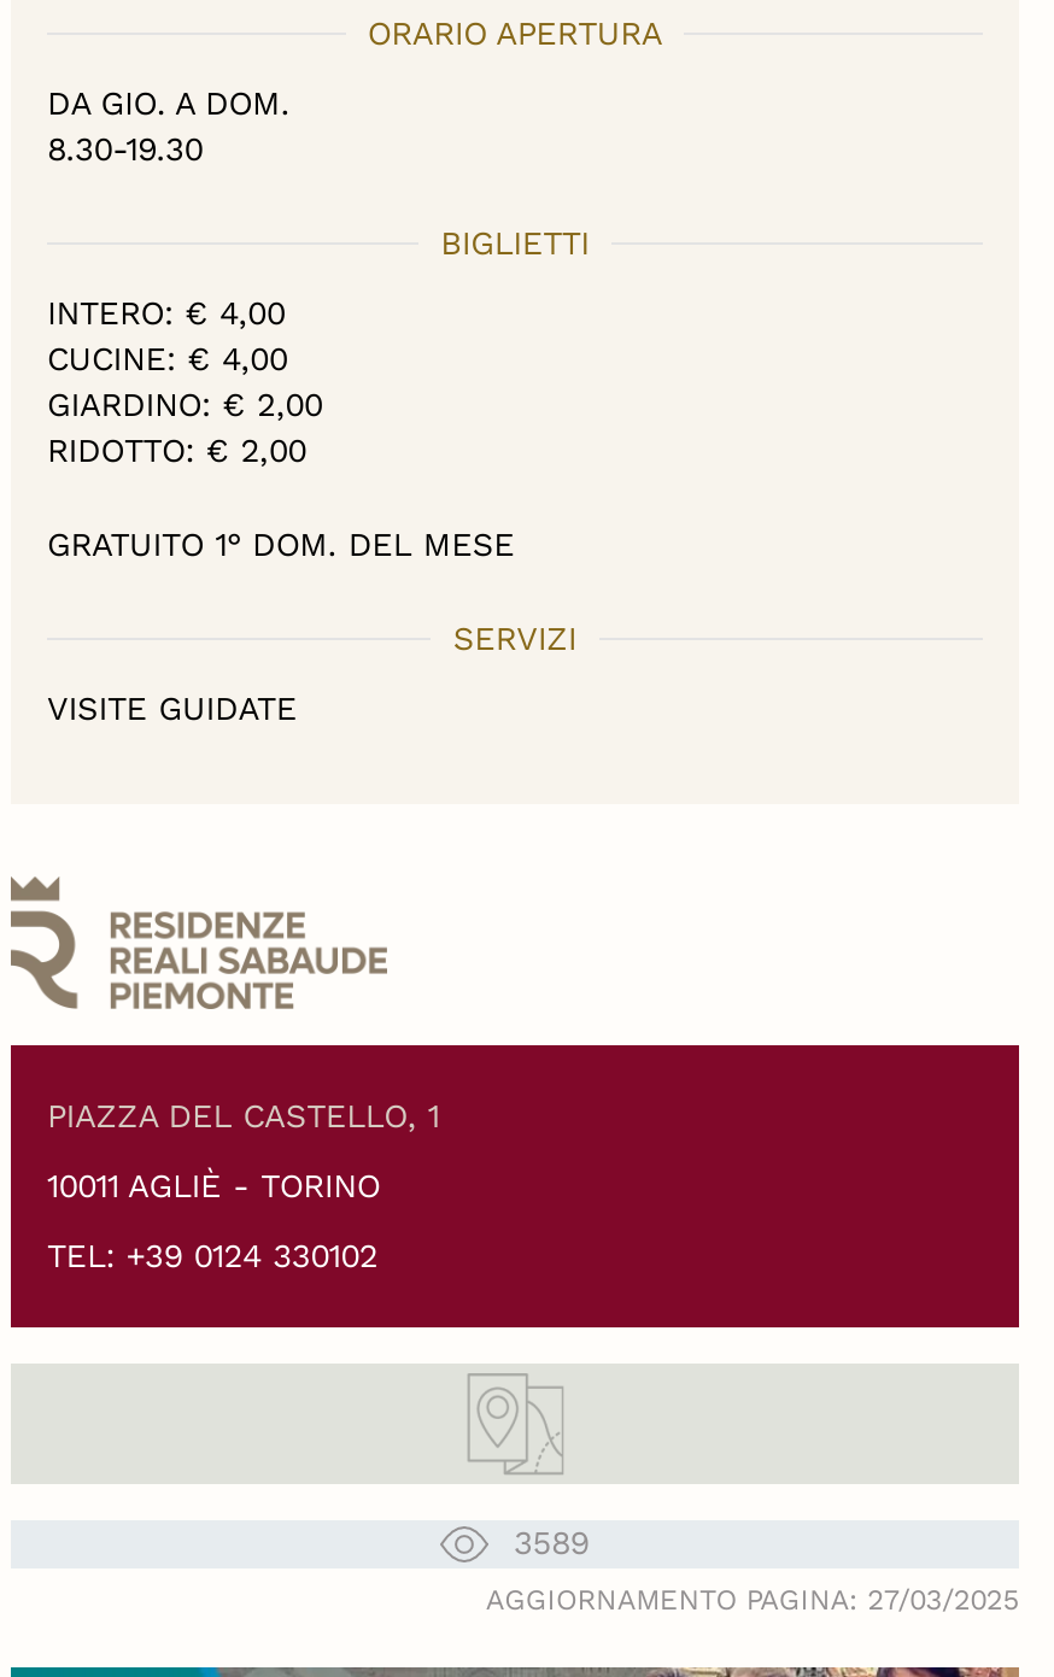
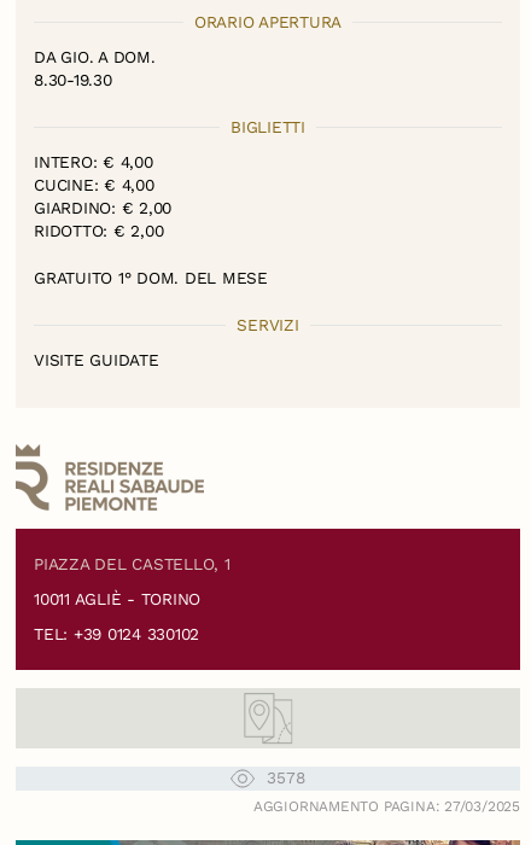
- 3589
+ 3578
